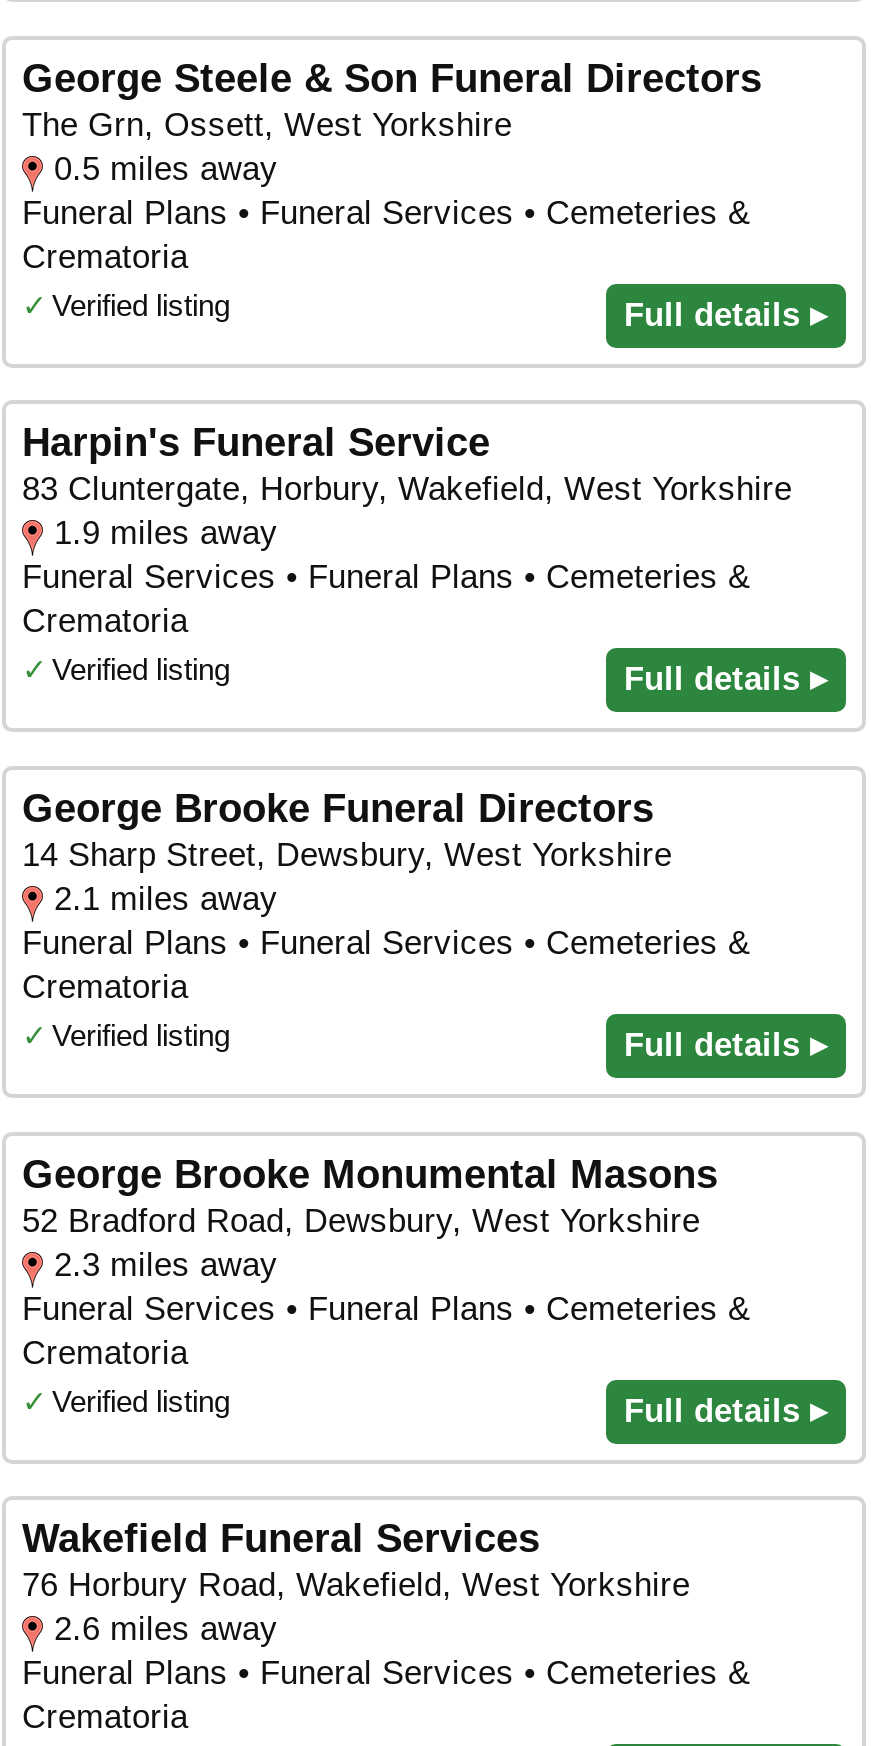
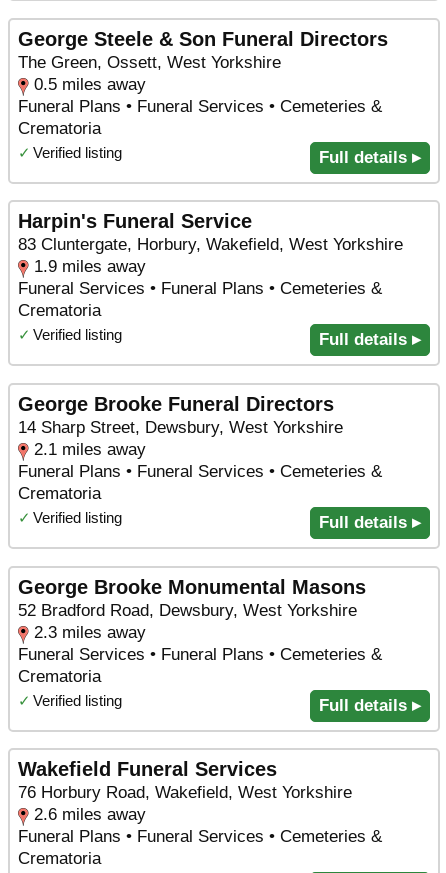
- The Grn, Ossett, West Yorkshire
+ The Green, Ossett, West Yorkshire
